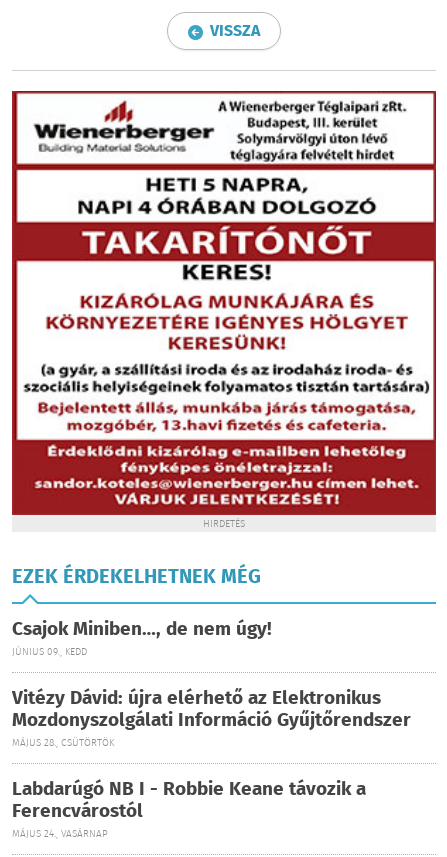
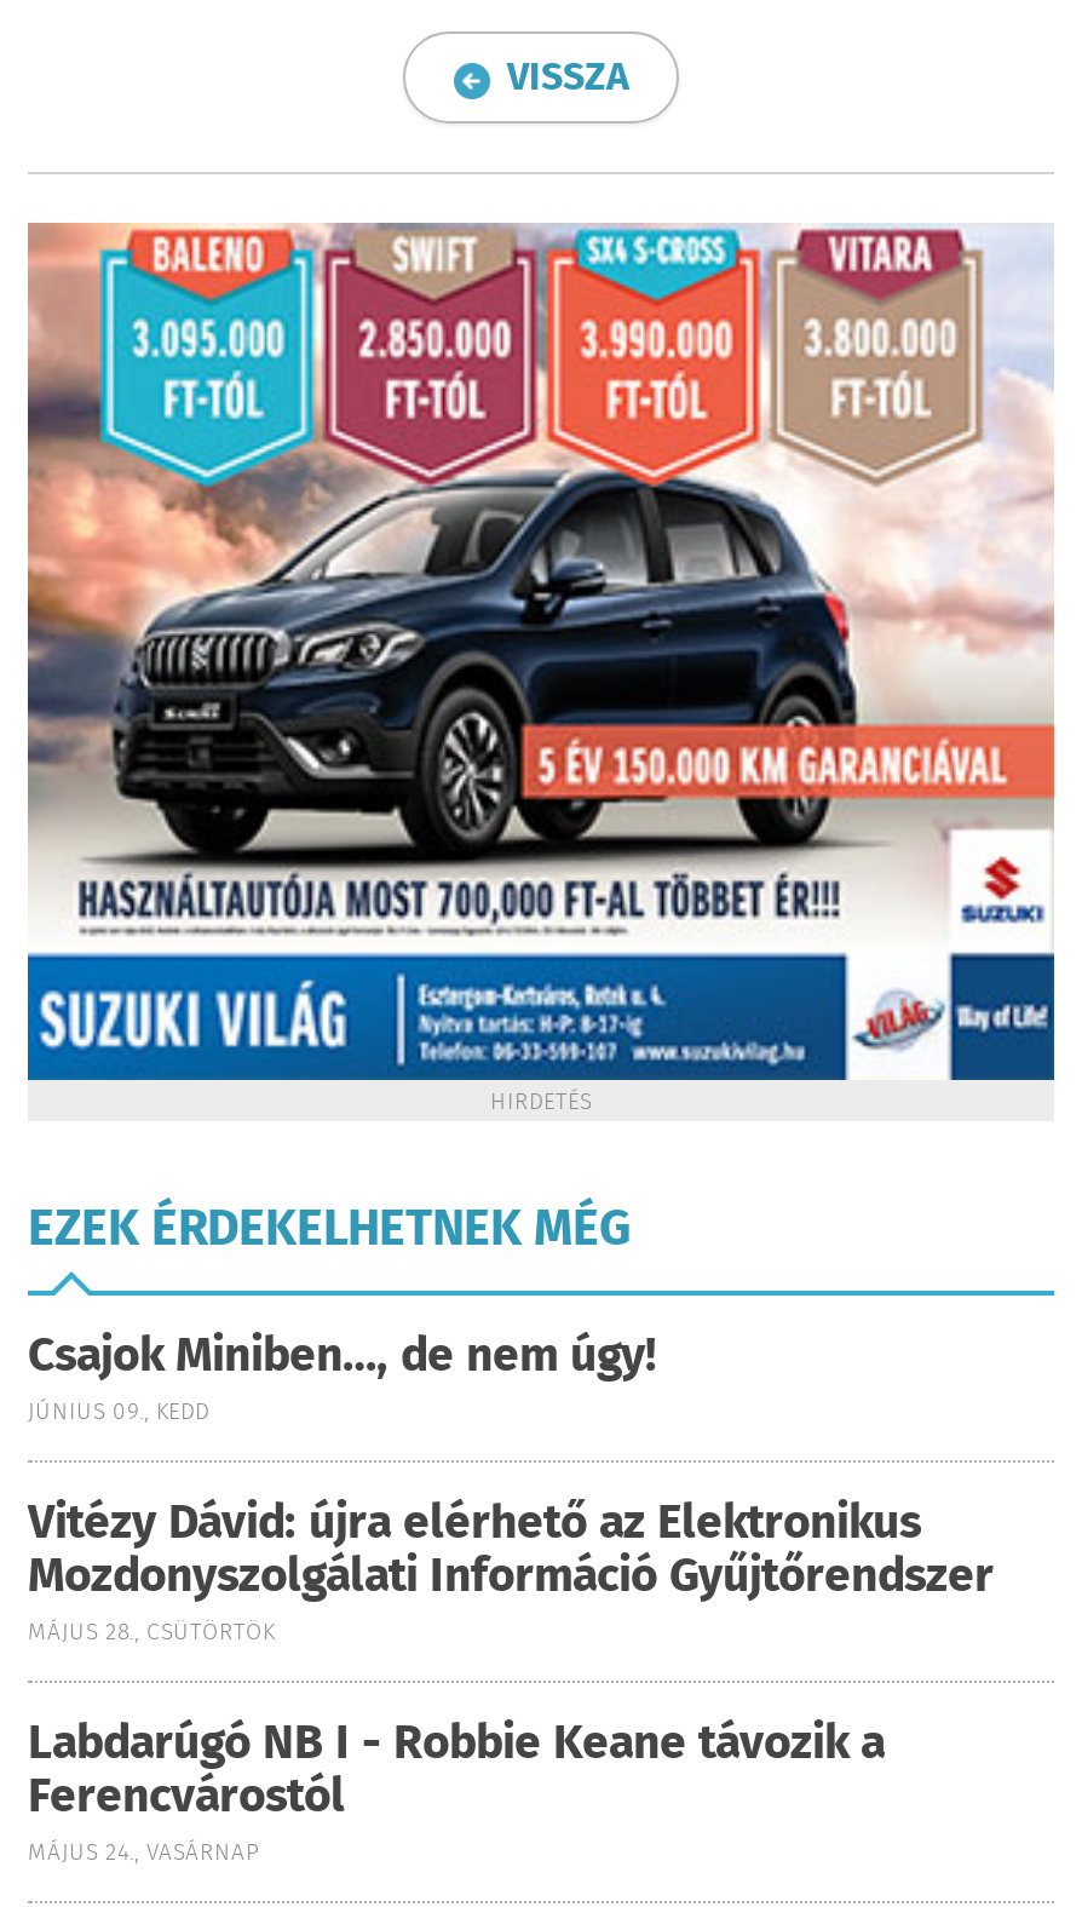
- [image]
+ [image]
